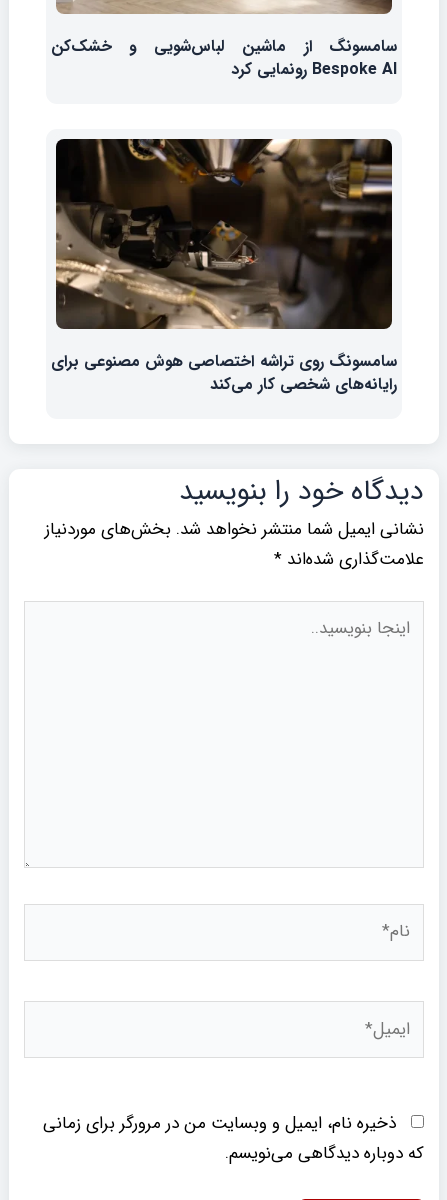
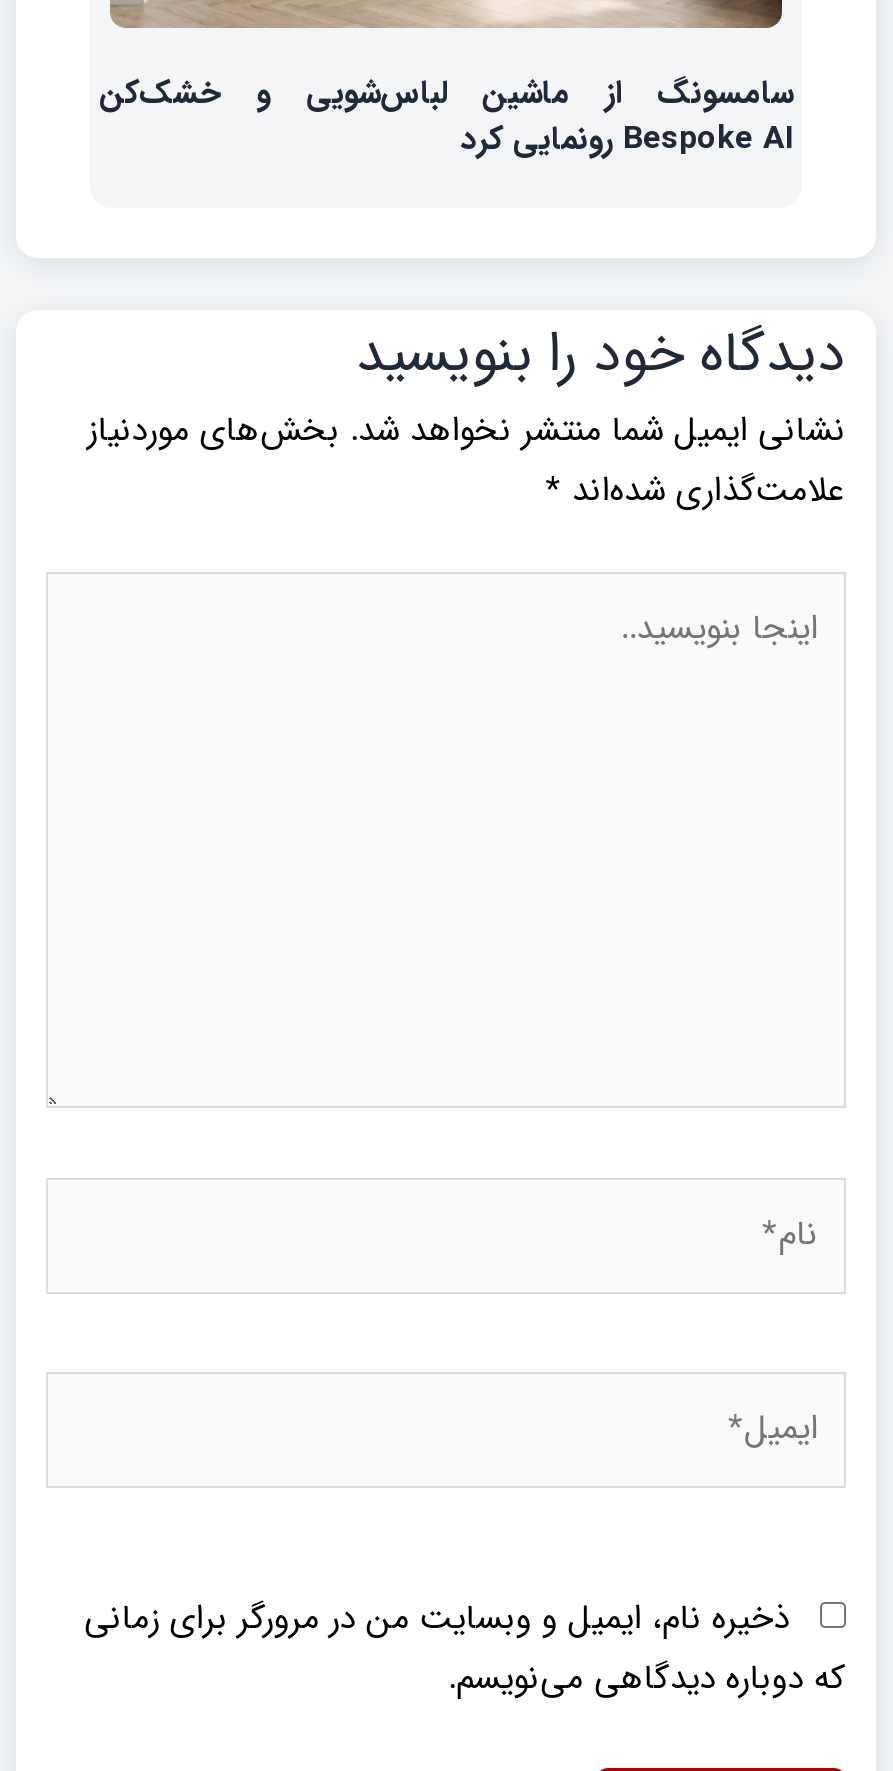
- [image]
- سامسونگ روی تراشه اختصاصی هوش مصنوعی برای
- رایانه‌های شخصی کار می‌کند
